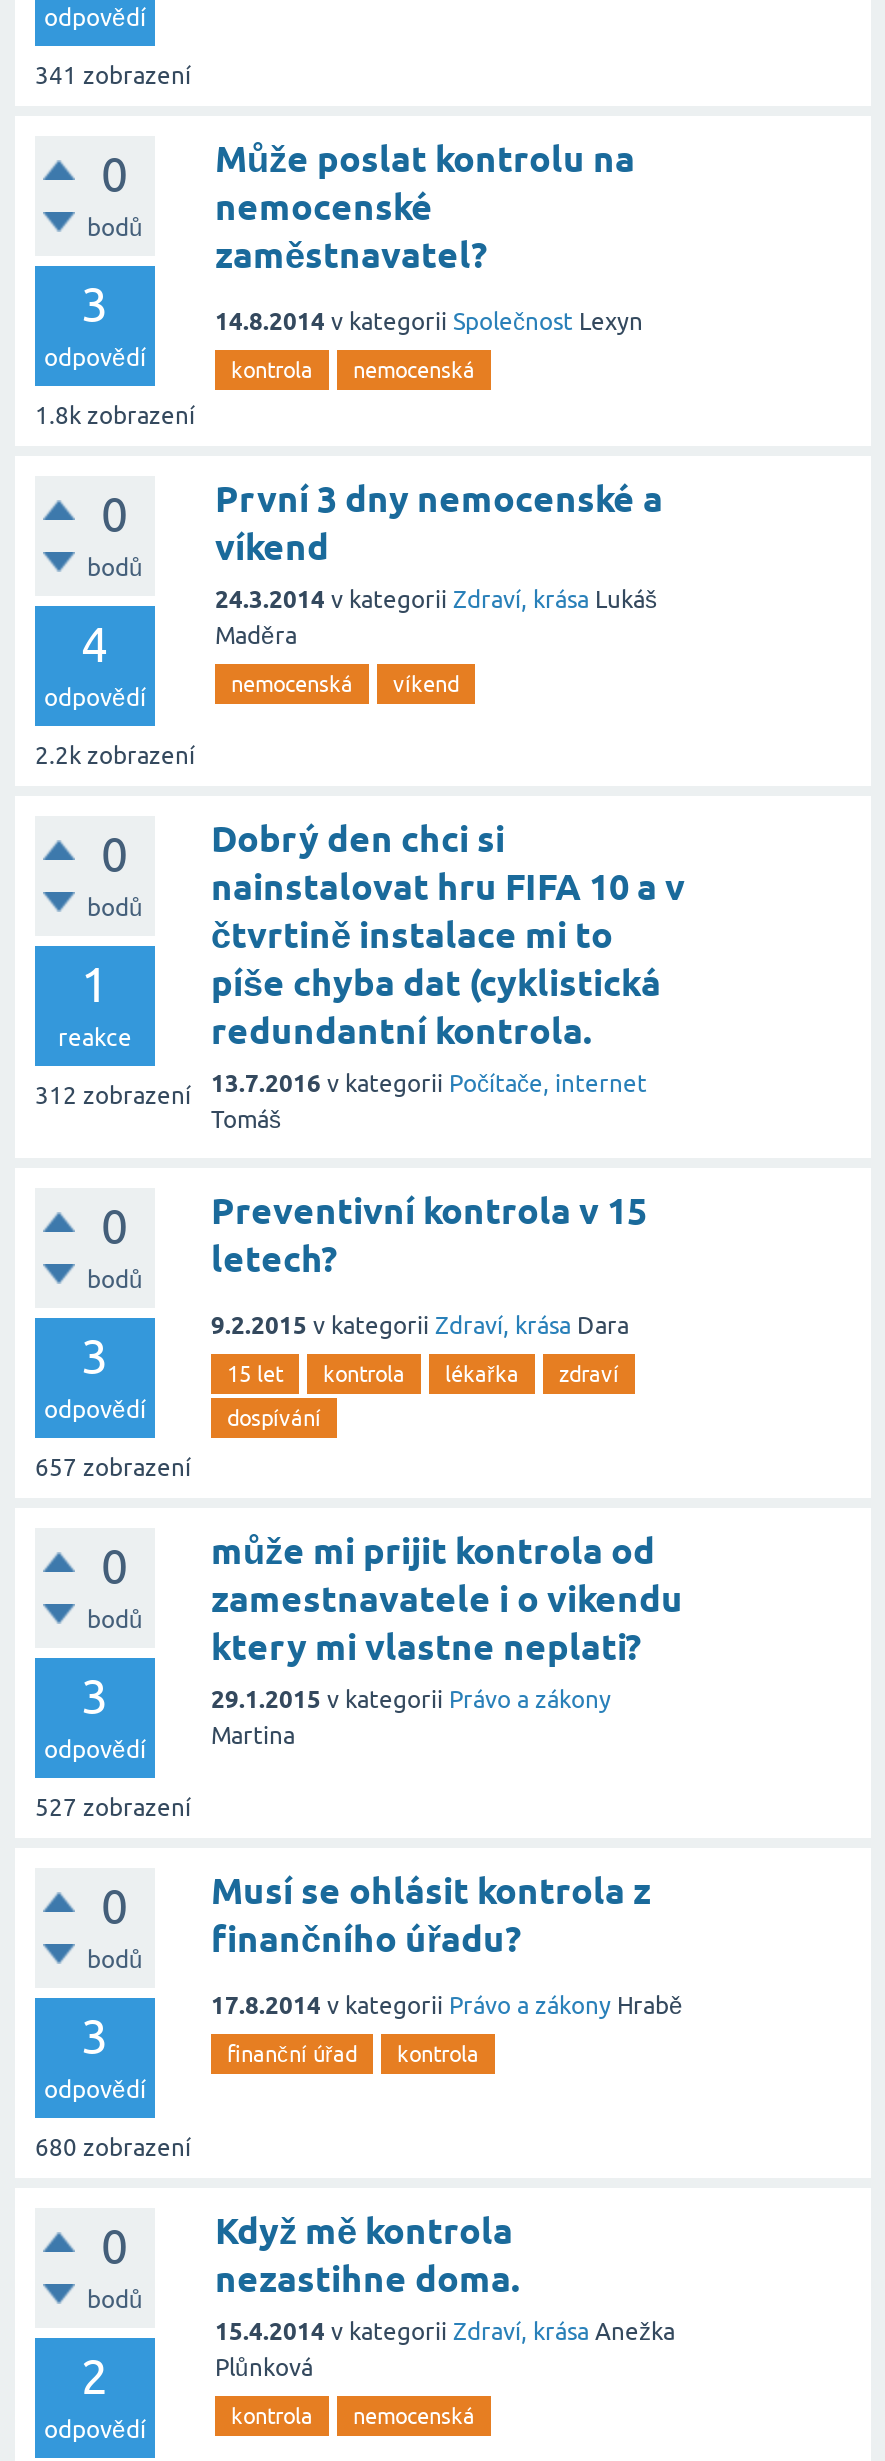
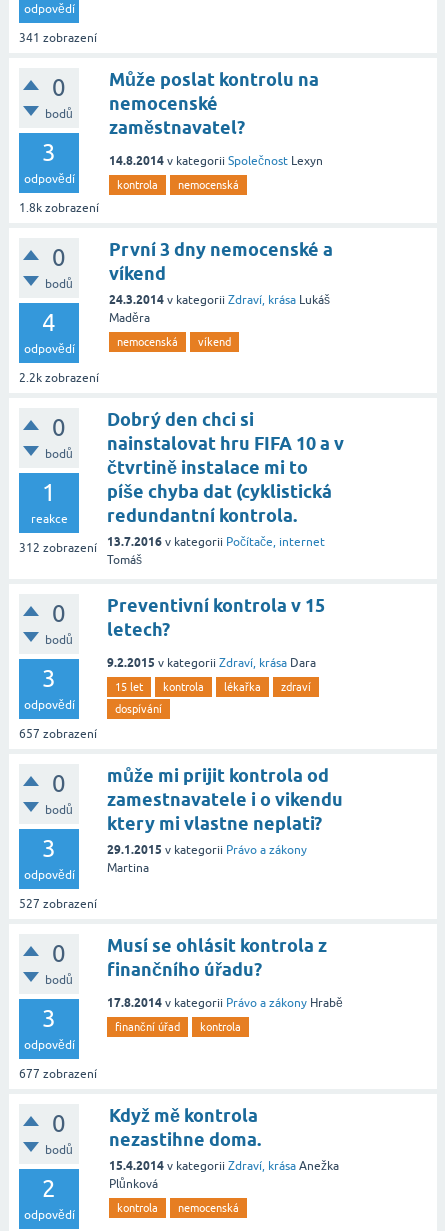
- 680 zobrazení
+ 677 zobrazení
